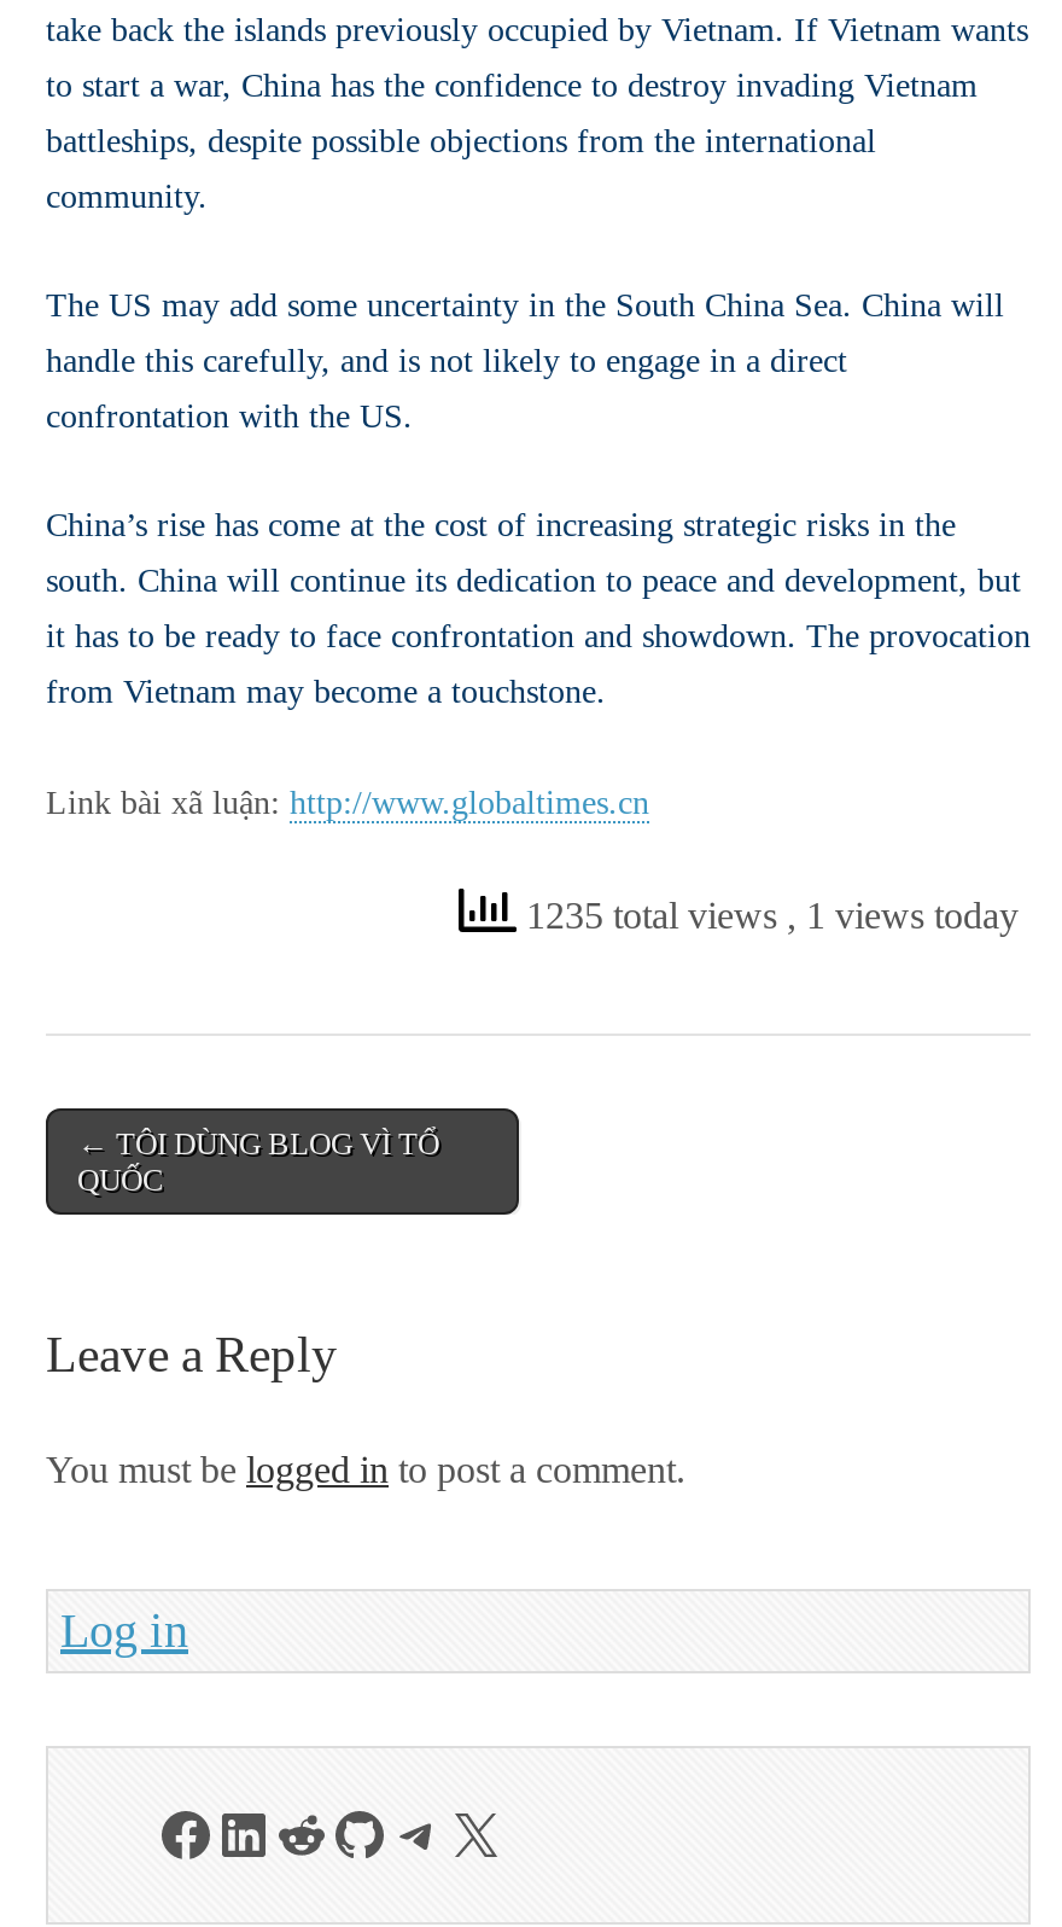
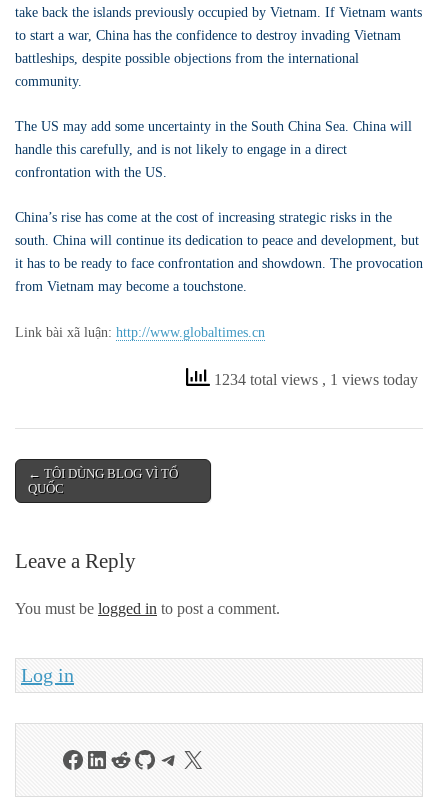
- 1235 total views, 1 views today
+ 1234 total views, 1 views today
